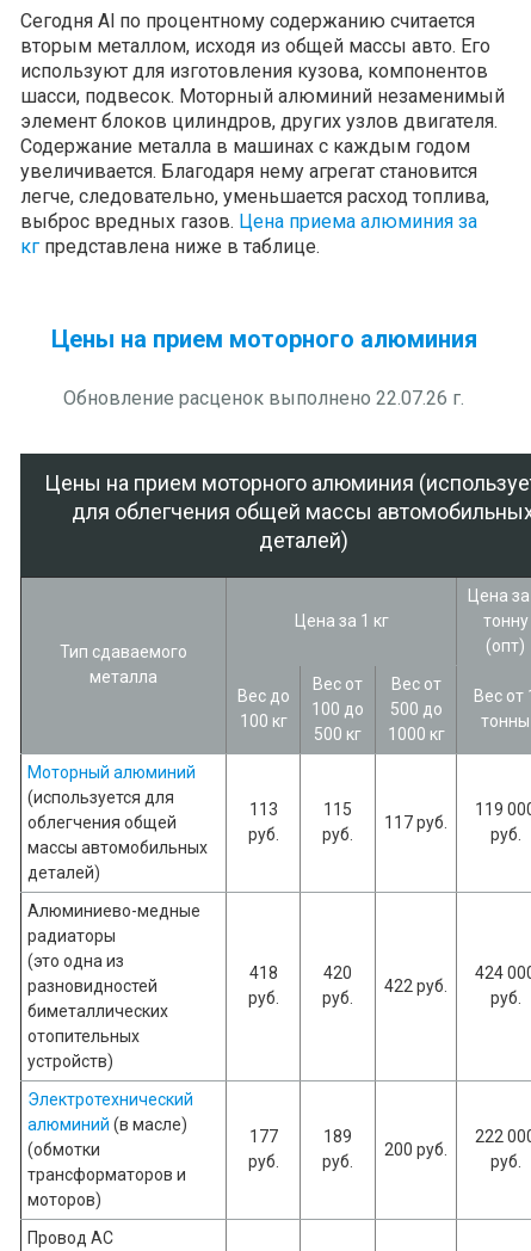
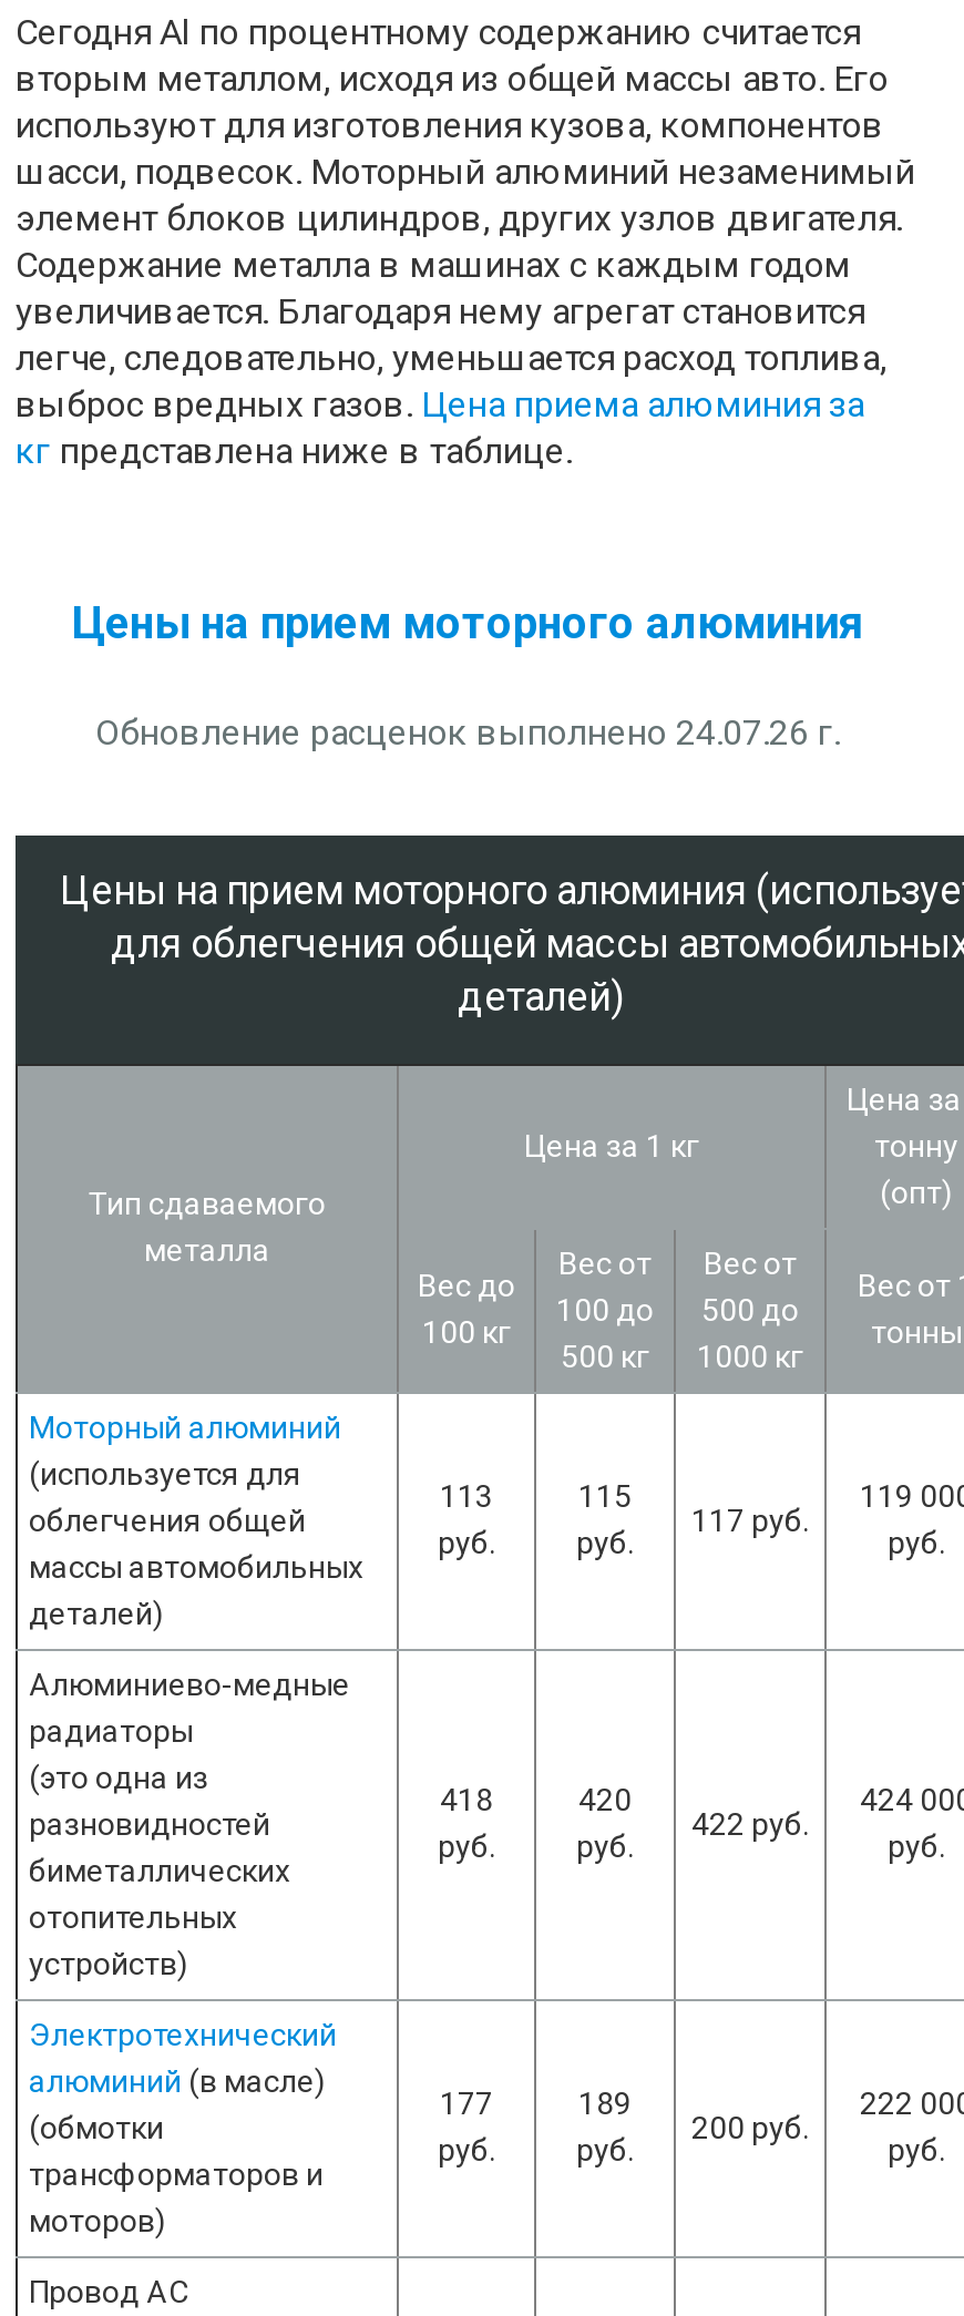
- Обновление расценок выполнено 22.07.26 г.
+ Обновление расценок выполнено 24.07.26 г.
